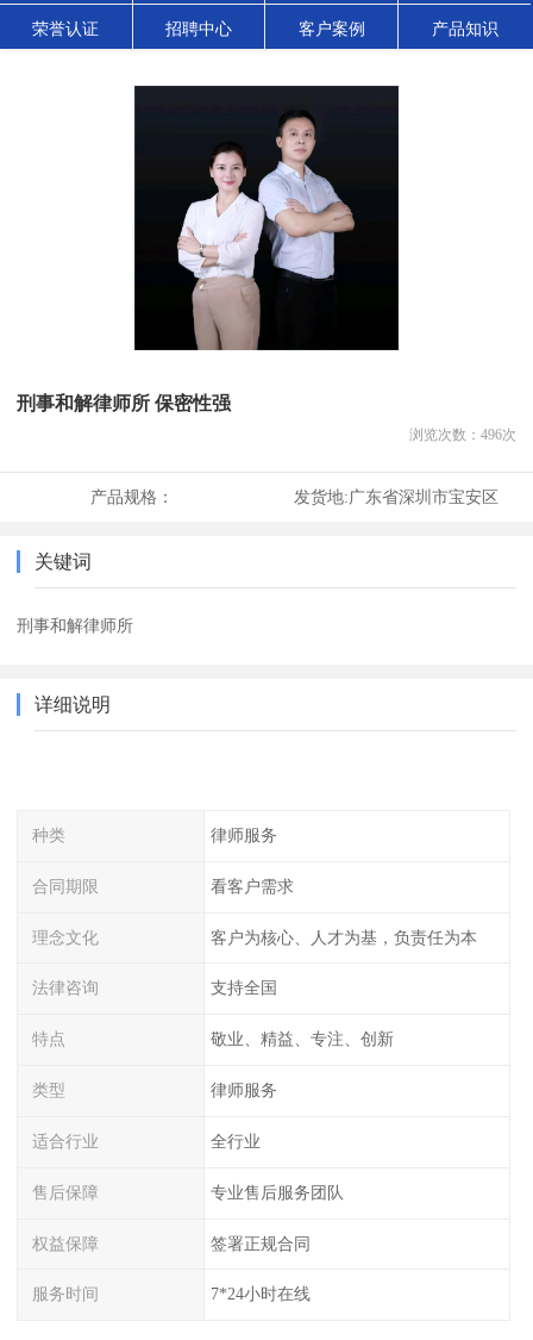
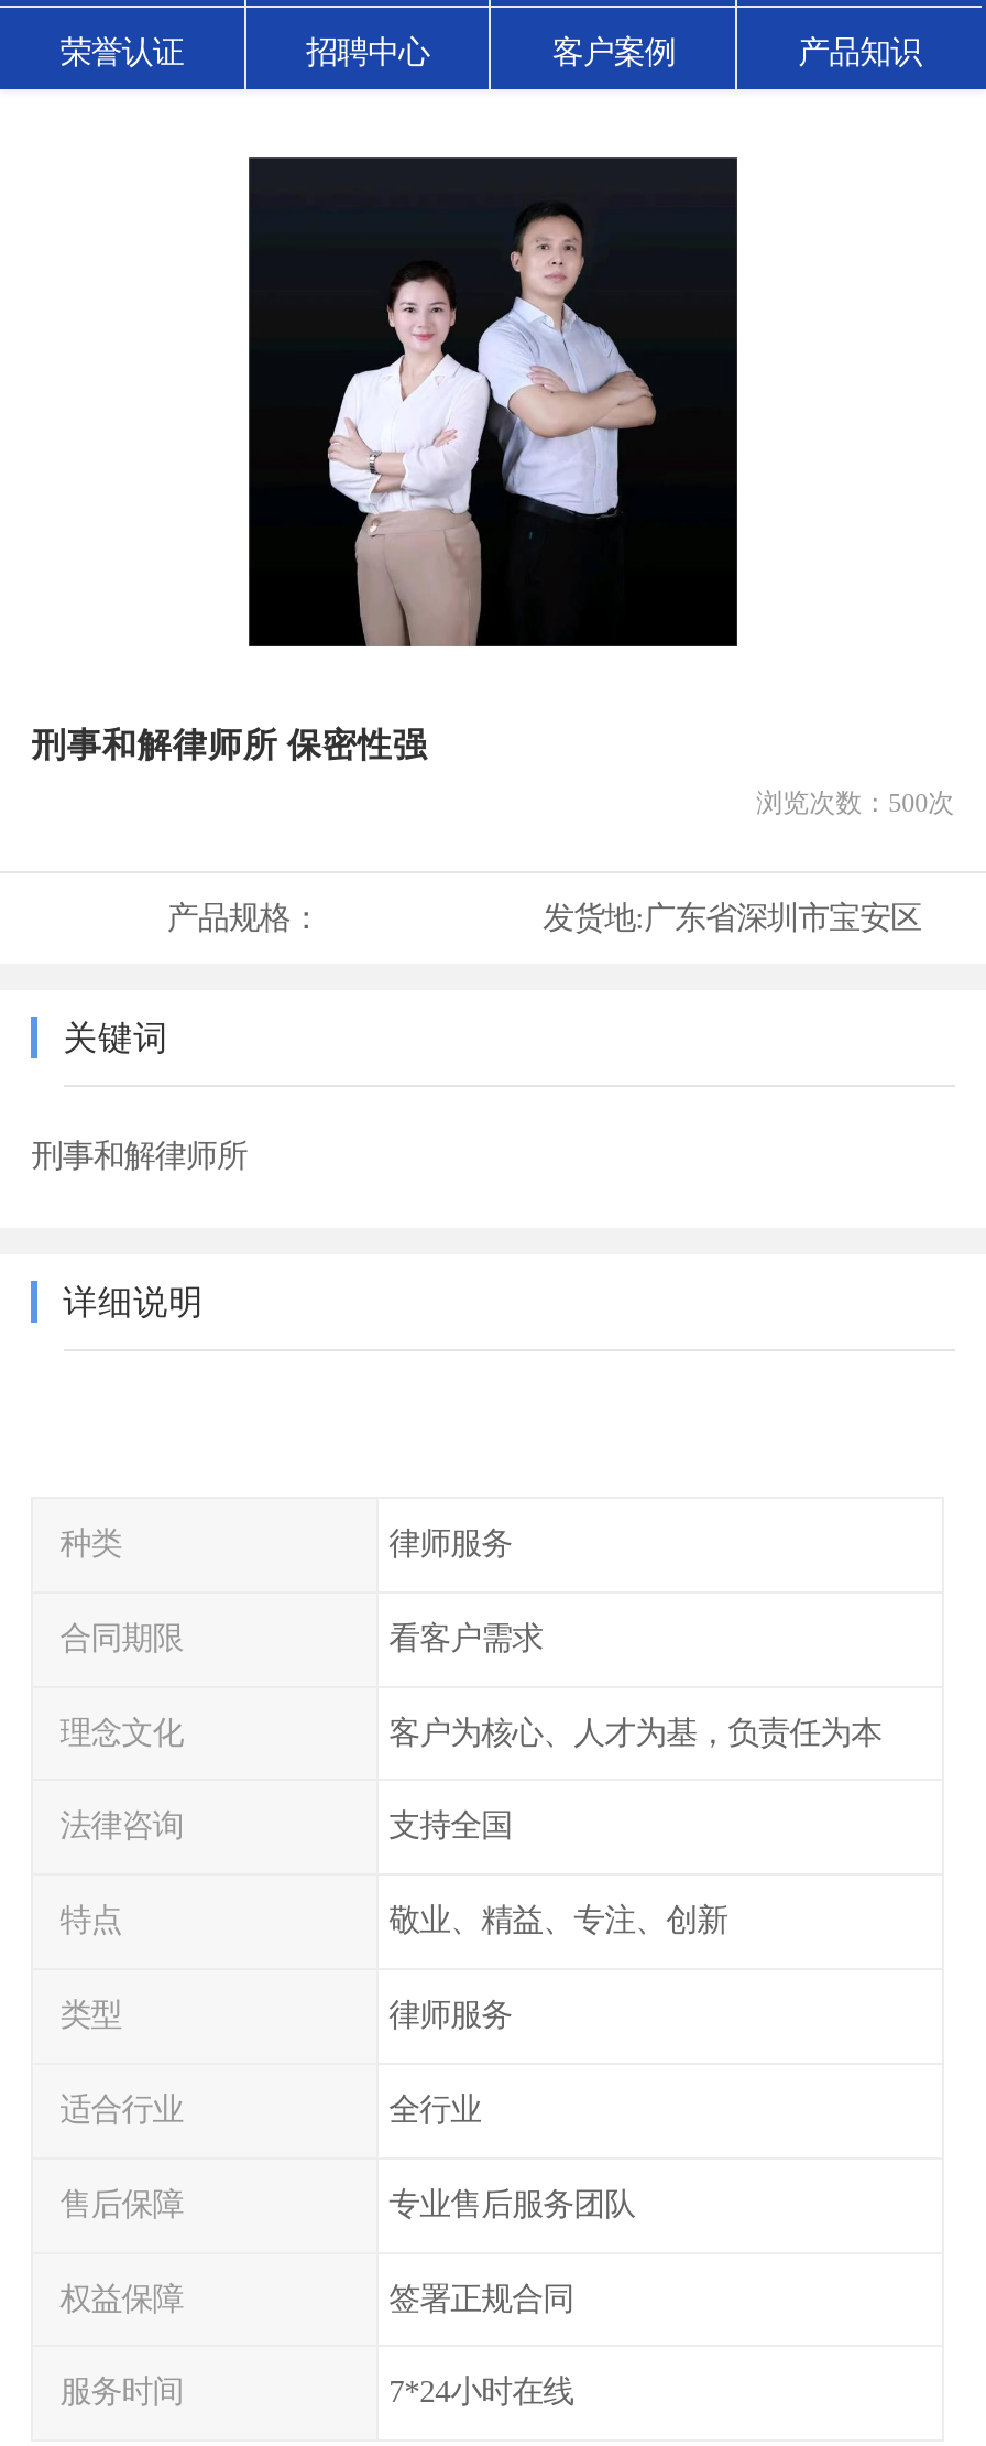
- 浏览次数：496次
+ 浏览次数：500次
